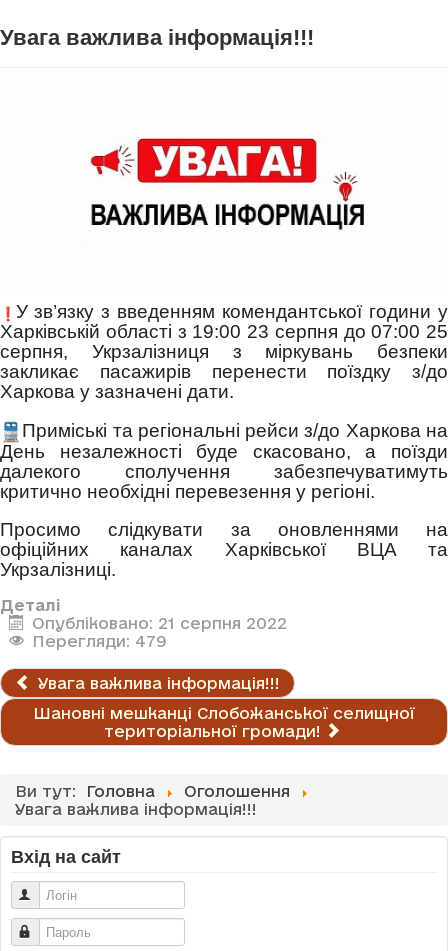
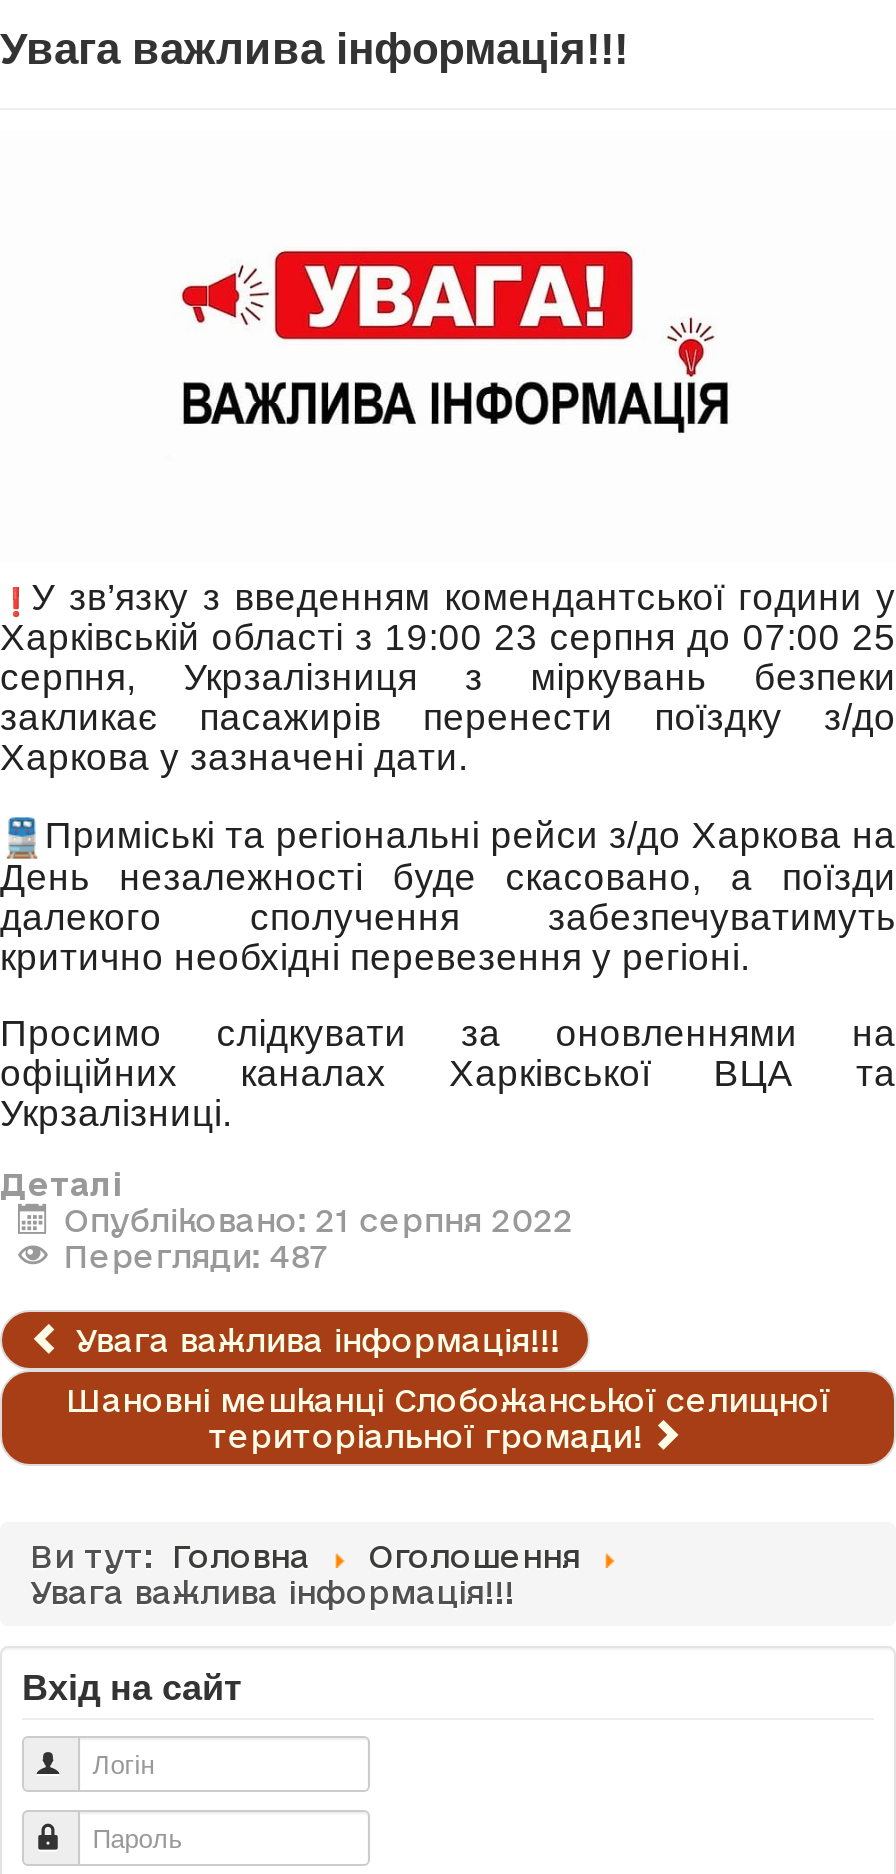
- Перегляди: 479
+ Перегляди: 487
